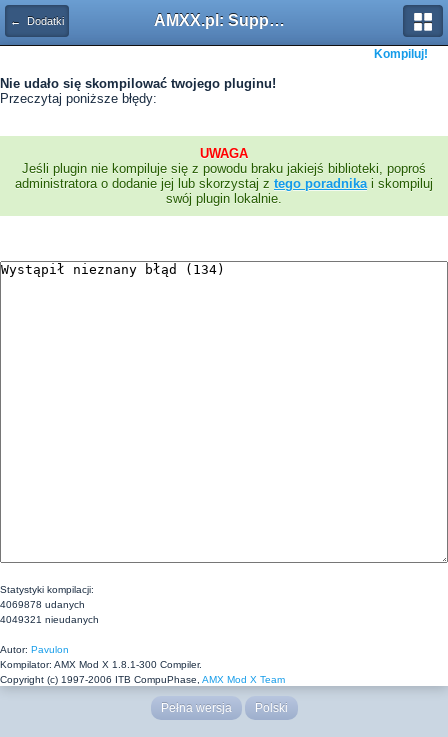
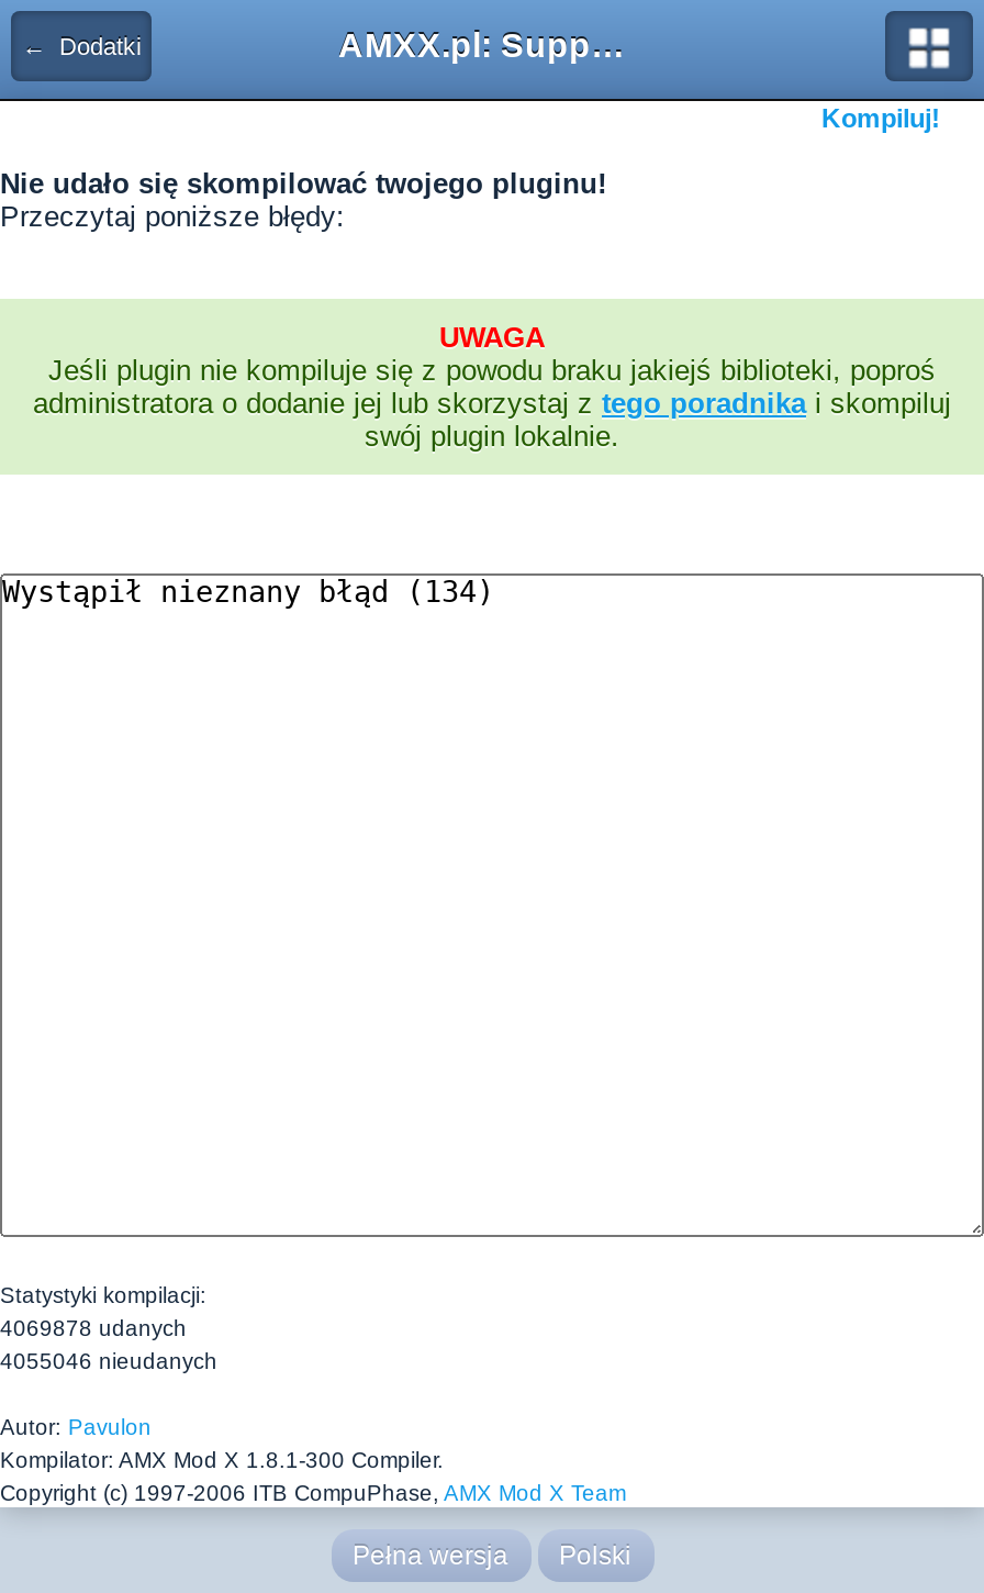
- 4049321 nieudanych
+ 4055046 nieudanych
